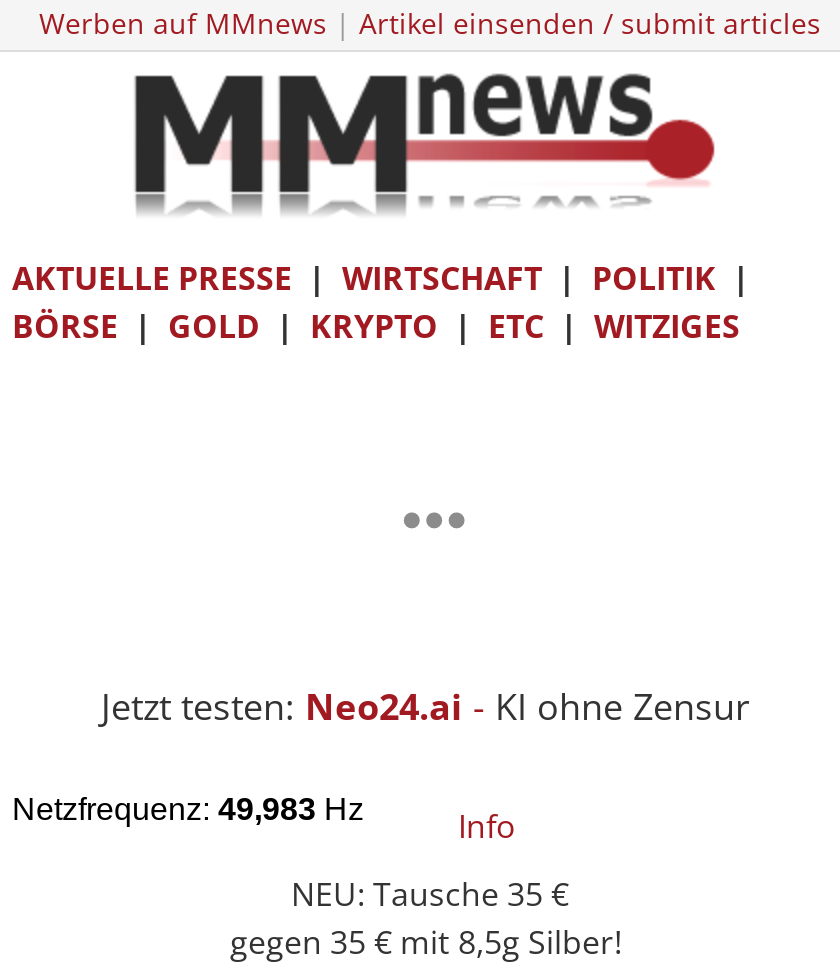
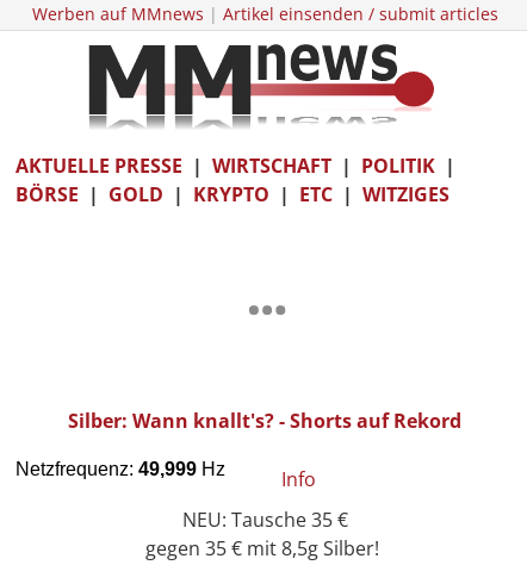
- Jetzt testen: Neo24.ai - KI ohne Zensur
+ Silber: Wann knallt's? - Shorts auf Rekord
